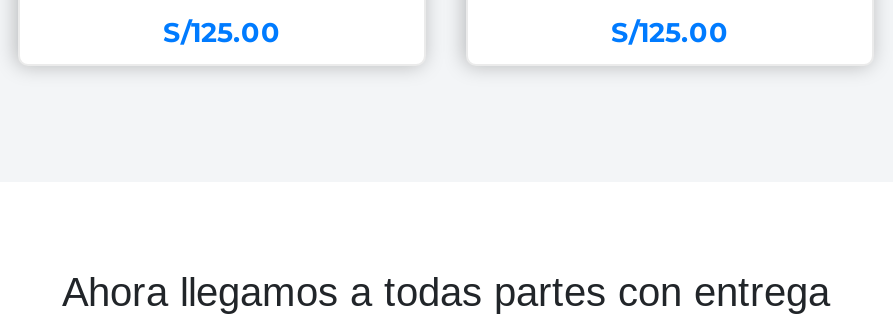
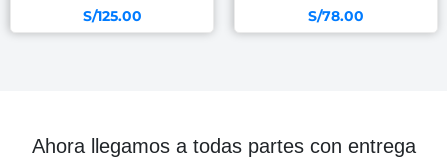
- S/125.00
+ S/78.00
